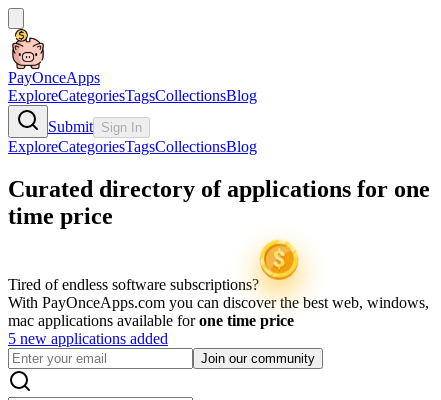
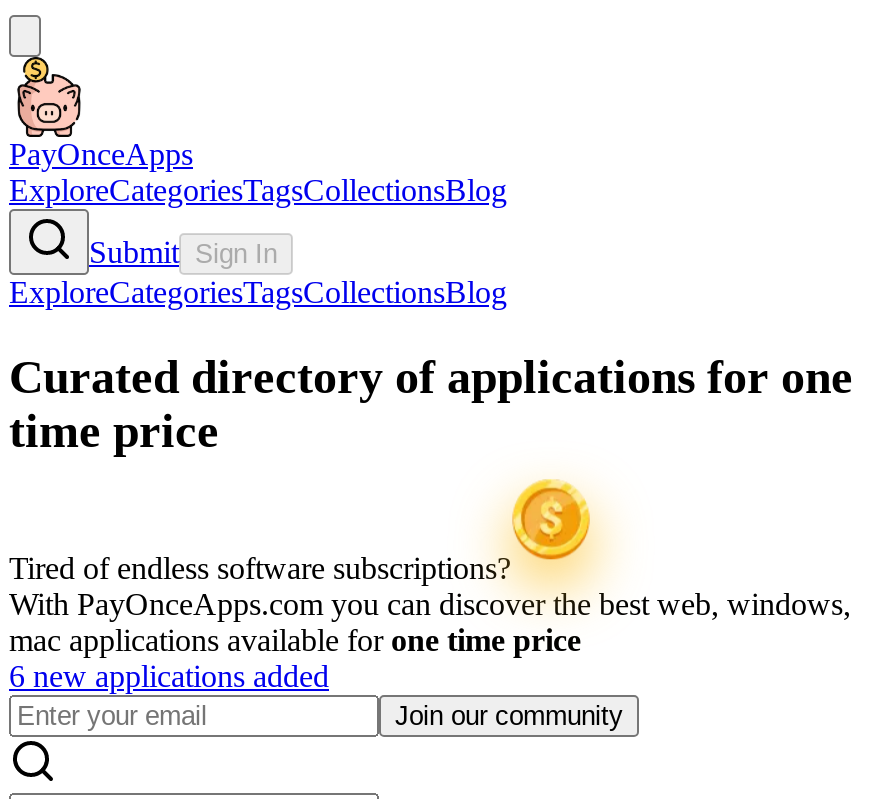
- 5 new applications added
+ 6 new applications added
